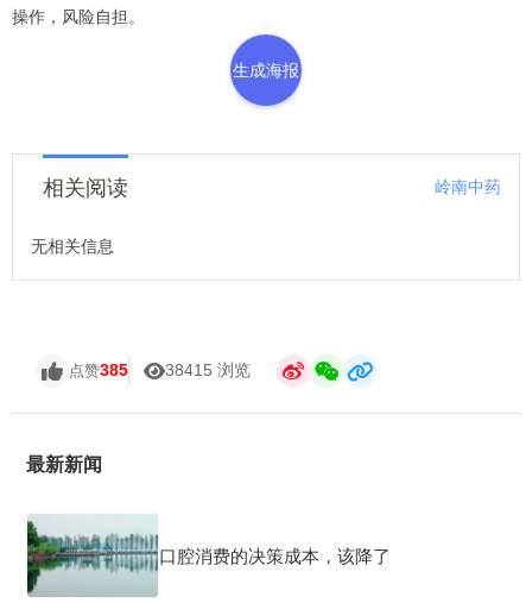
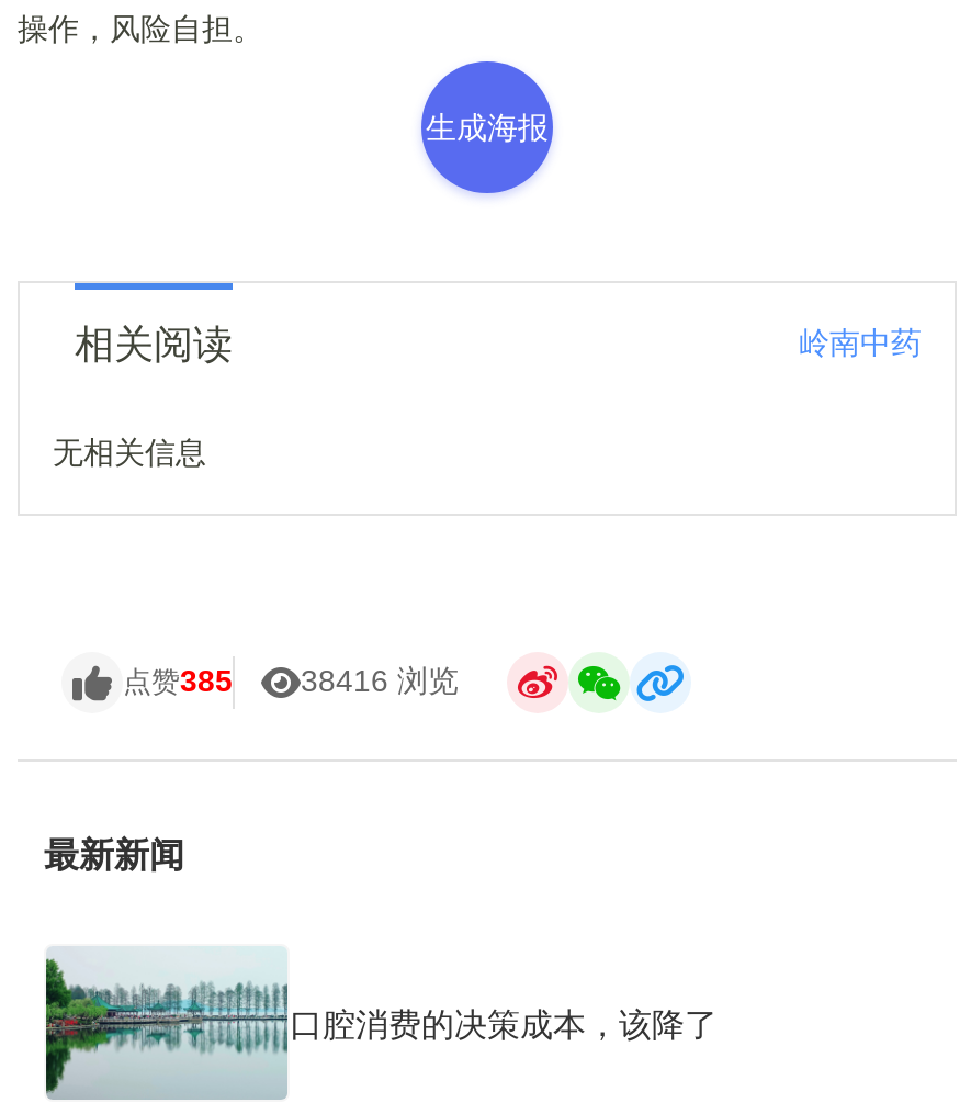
- 点赞385 38415 浏览
+ 点赞385 38416 浏览
